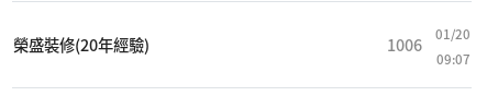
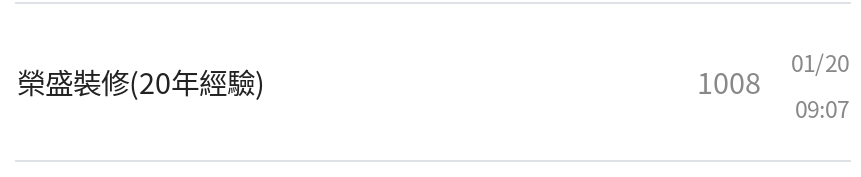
- 1006 01/20
+ 1008 01/20
